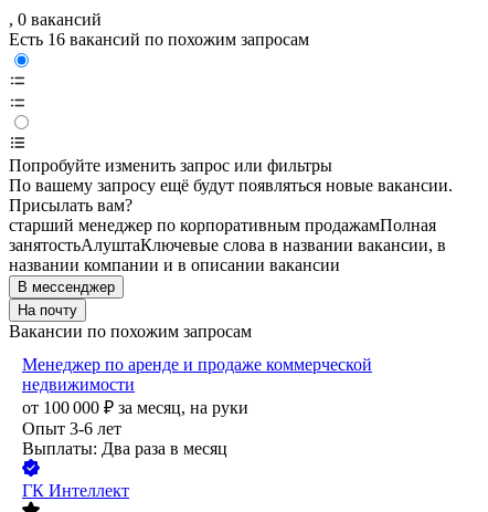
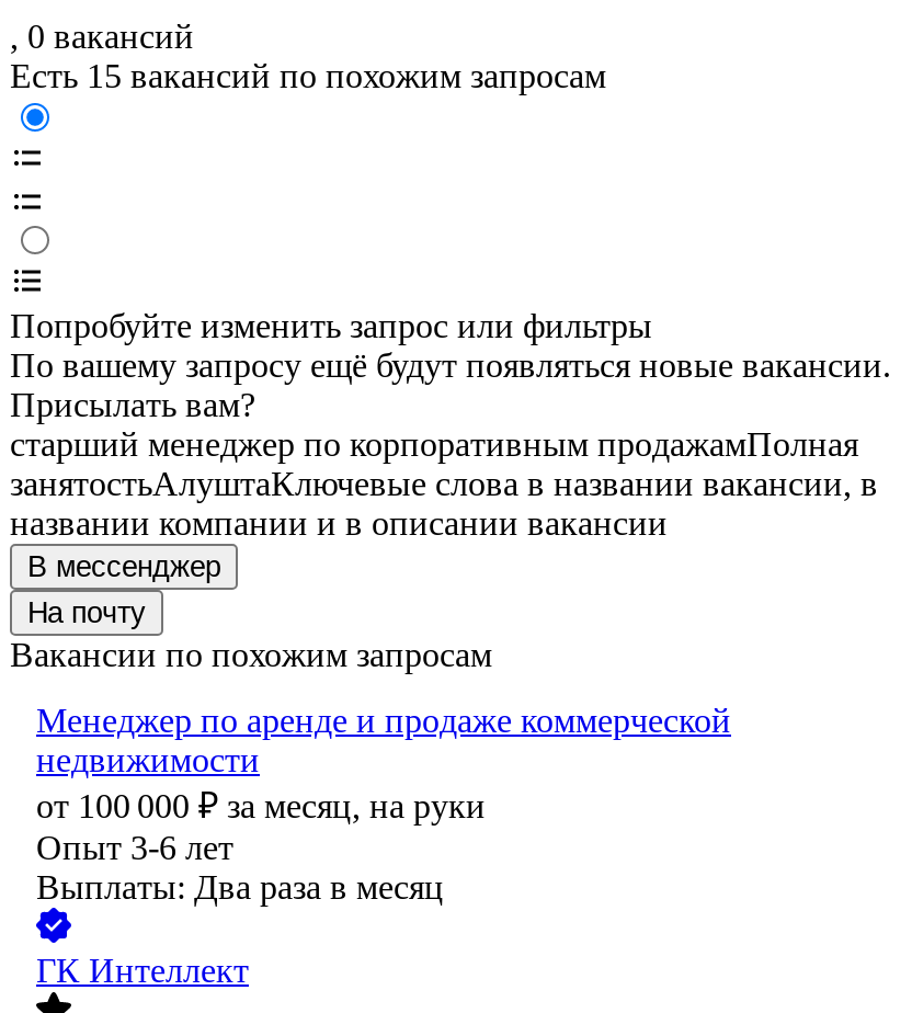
- Есть 16 вакансий по похожим запросам
+ Есть 15 вакансий по похожим запросам
